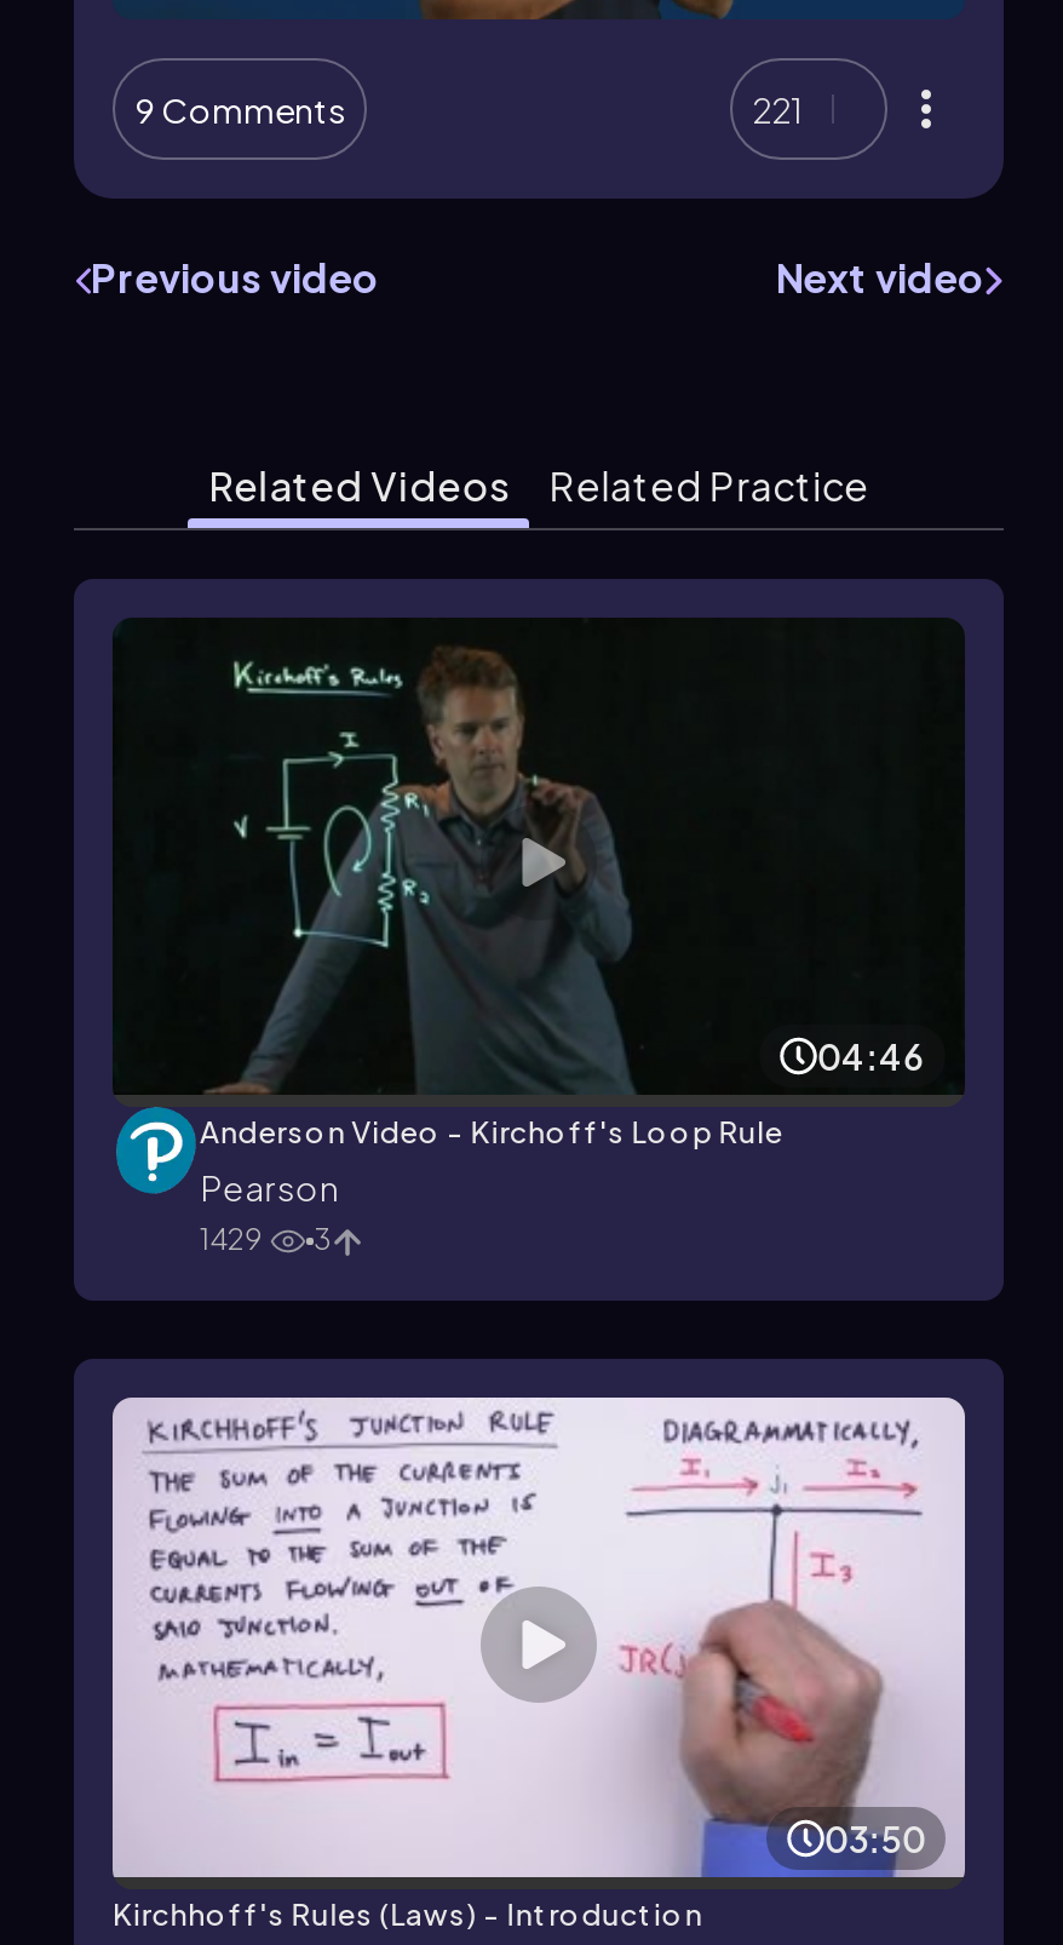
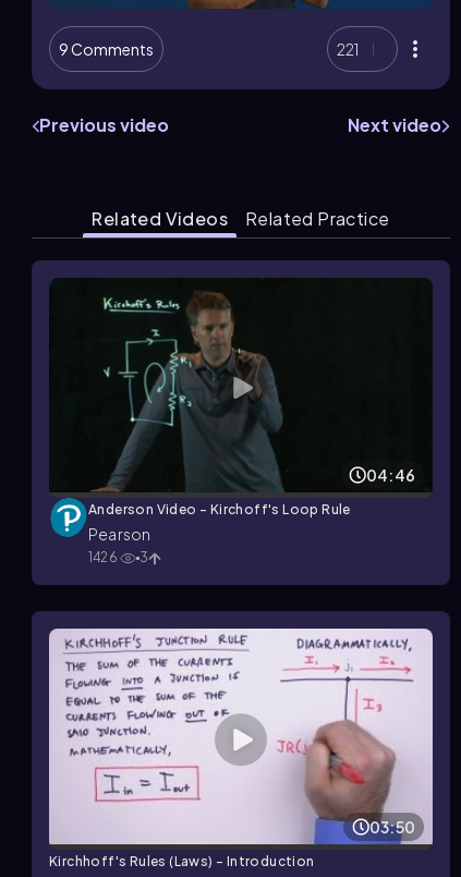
- 1429
+ 1426
